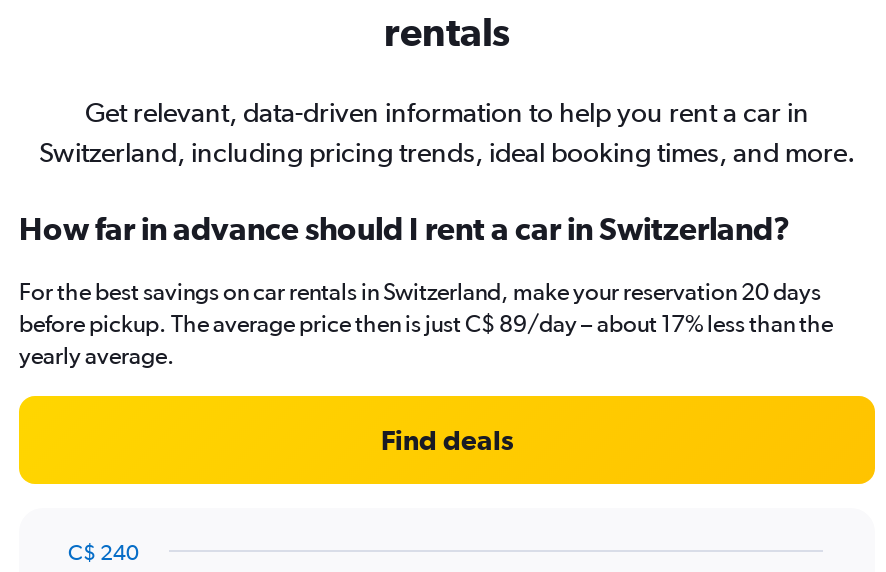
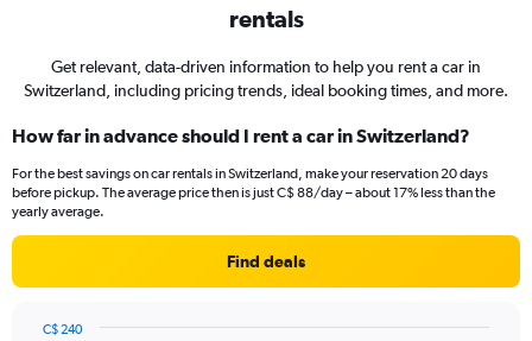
- before pickup. The average price then is just C$ 89/day – about 17% less than the
+ before pickup. The average price then is just C$ 88/day – about 17% less than the
